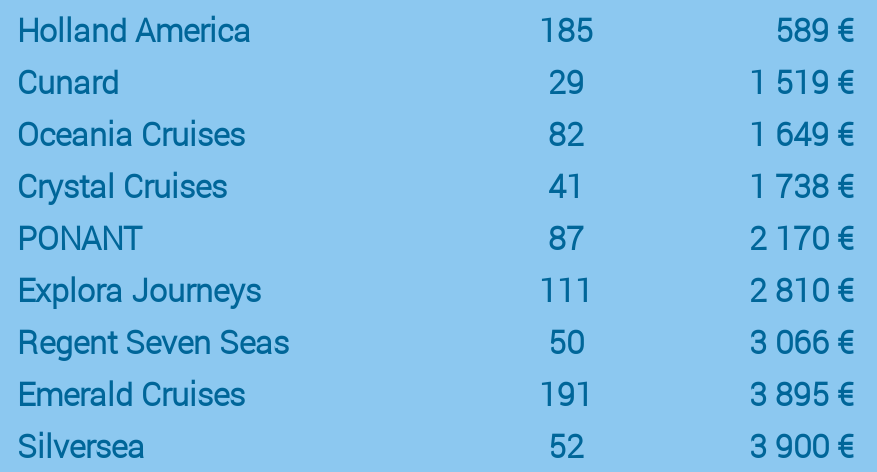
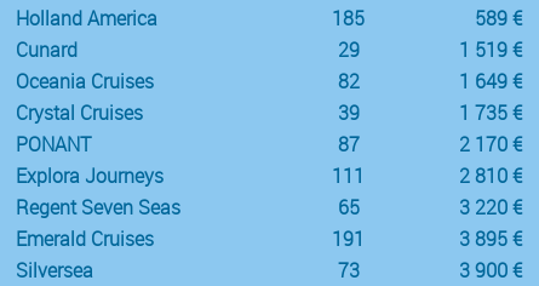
- 41
+ 39

- 1 738 €
+ 1 735 €

- 50
+ 65

- 3 066 €
+ 3 220 €

- 52
+ 73
